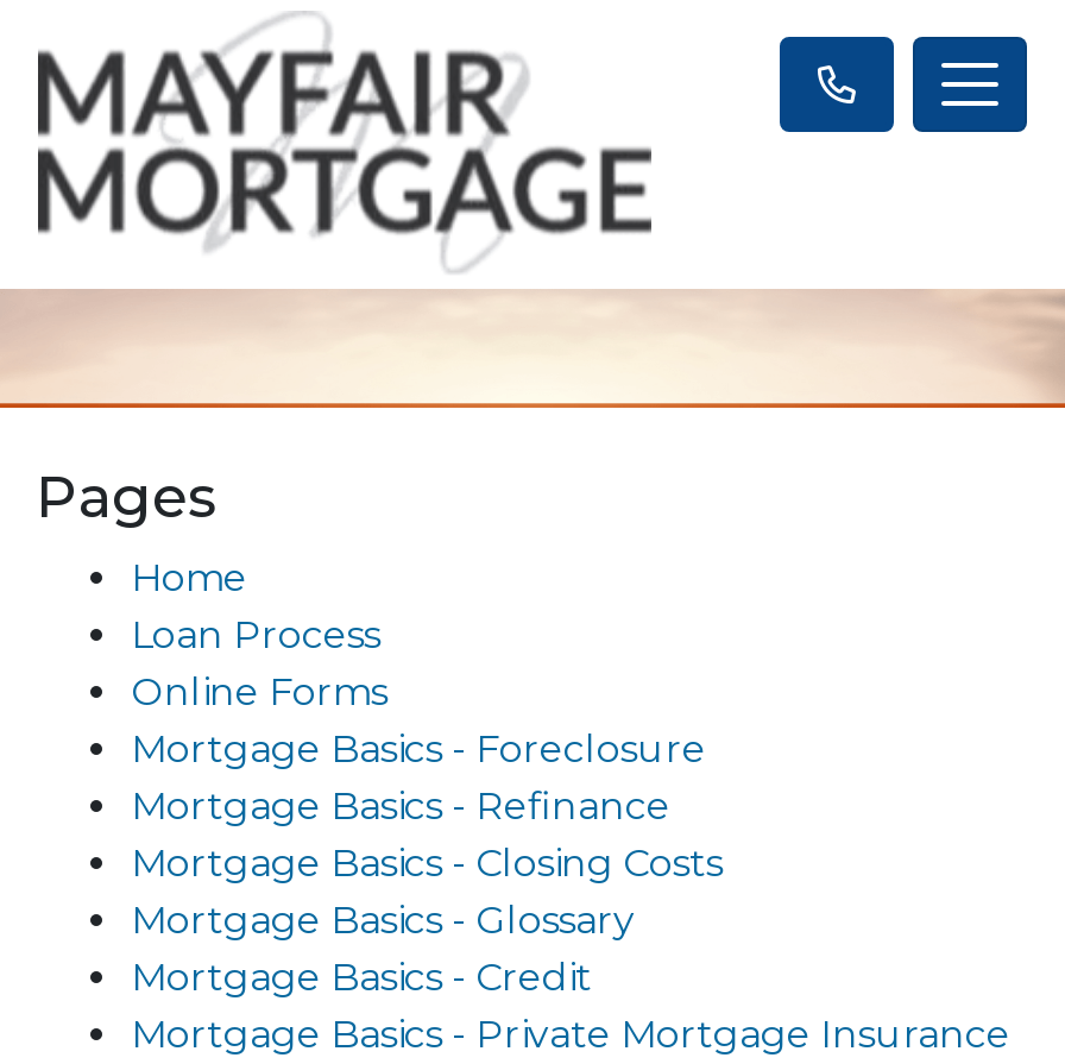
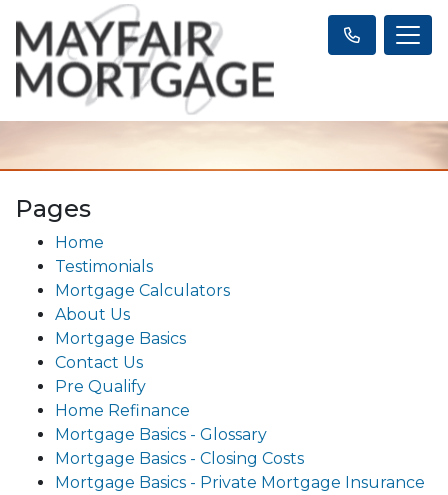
- Loan Process
- Online Forms
- Mortgage Basics - Foreclosure
- Mortgage Basics - Refinance
+ Testimonials
+ Mortgage Calculators
+ About Us
+ Mortgage Basics
+ Contact Us
+ Pre Qualify
+ Home Refinance

moved down: Mortgage Basics - Closing Costs

- Mortgage Basics - Credit
